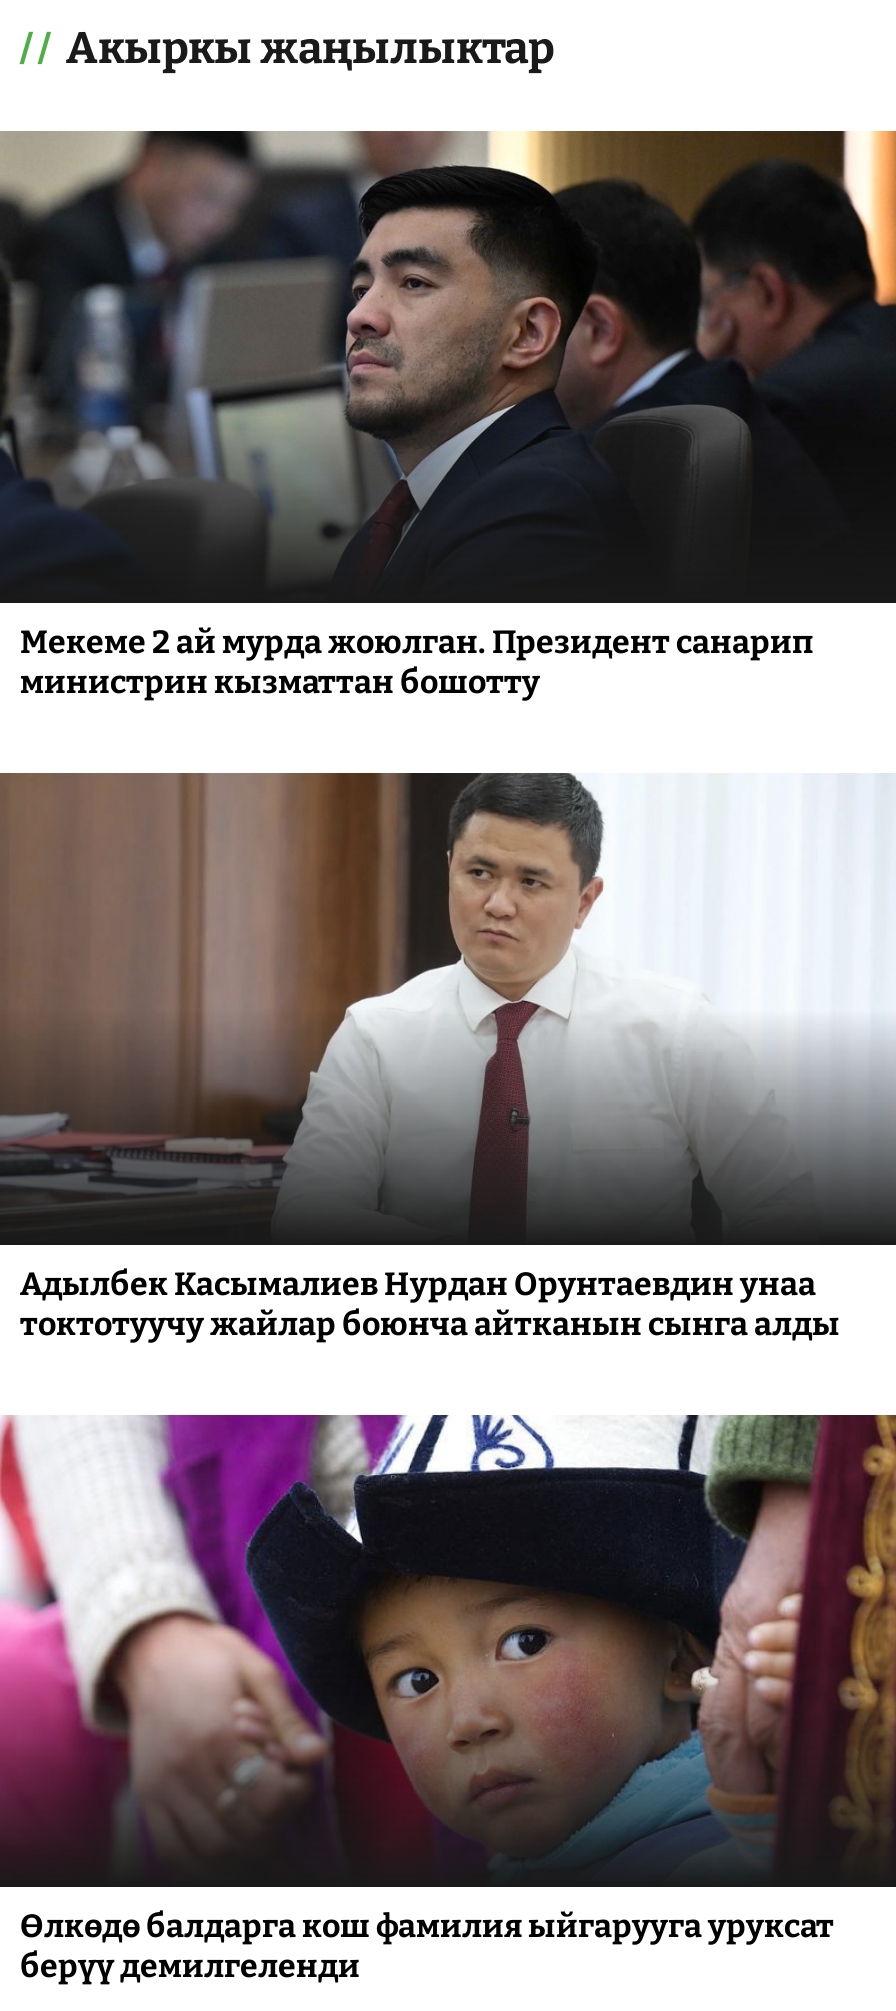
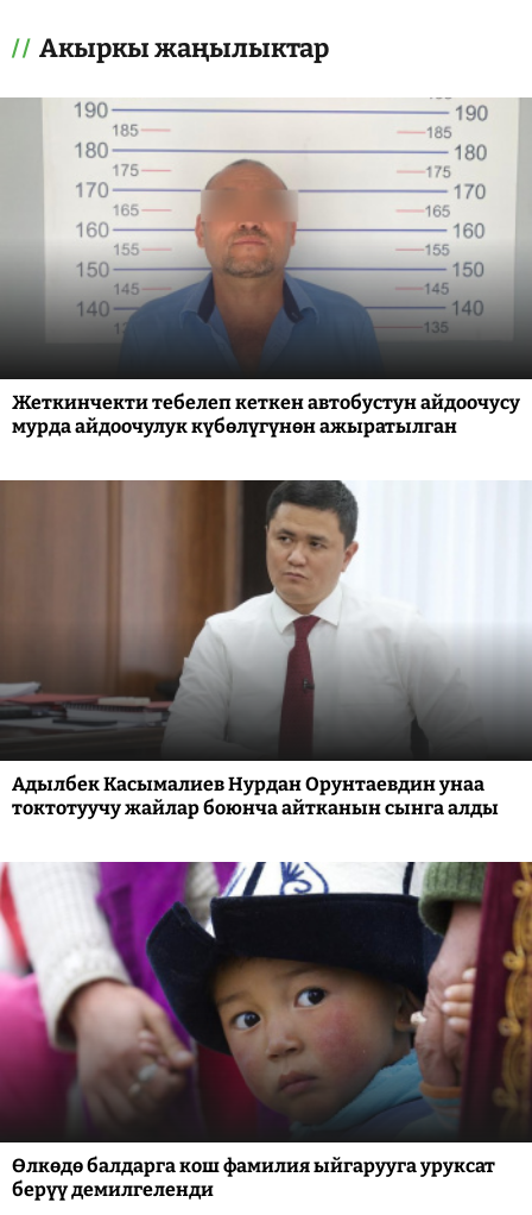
- [image]
- Мекеме 2 ай мурда жоюлган. Президент санарип
- министрин кызматтан бошотту
+ [image]
+ Жеткинчекти тебелеп кеткен автобустун айдоочусу
+ мурда айдоочулук күбөлүгүнөн ажыратылган
